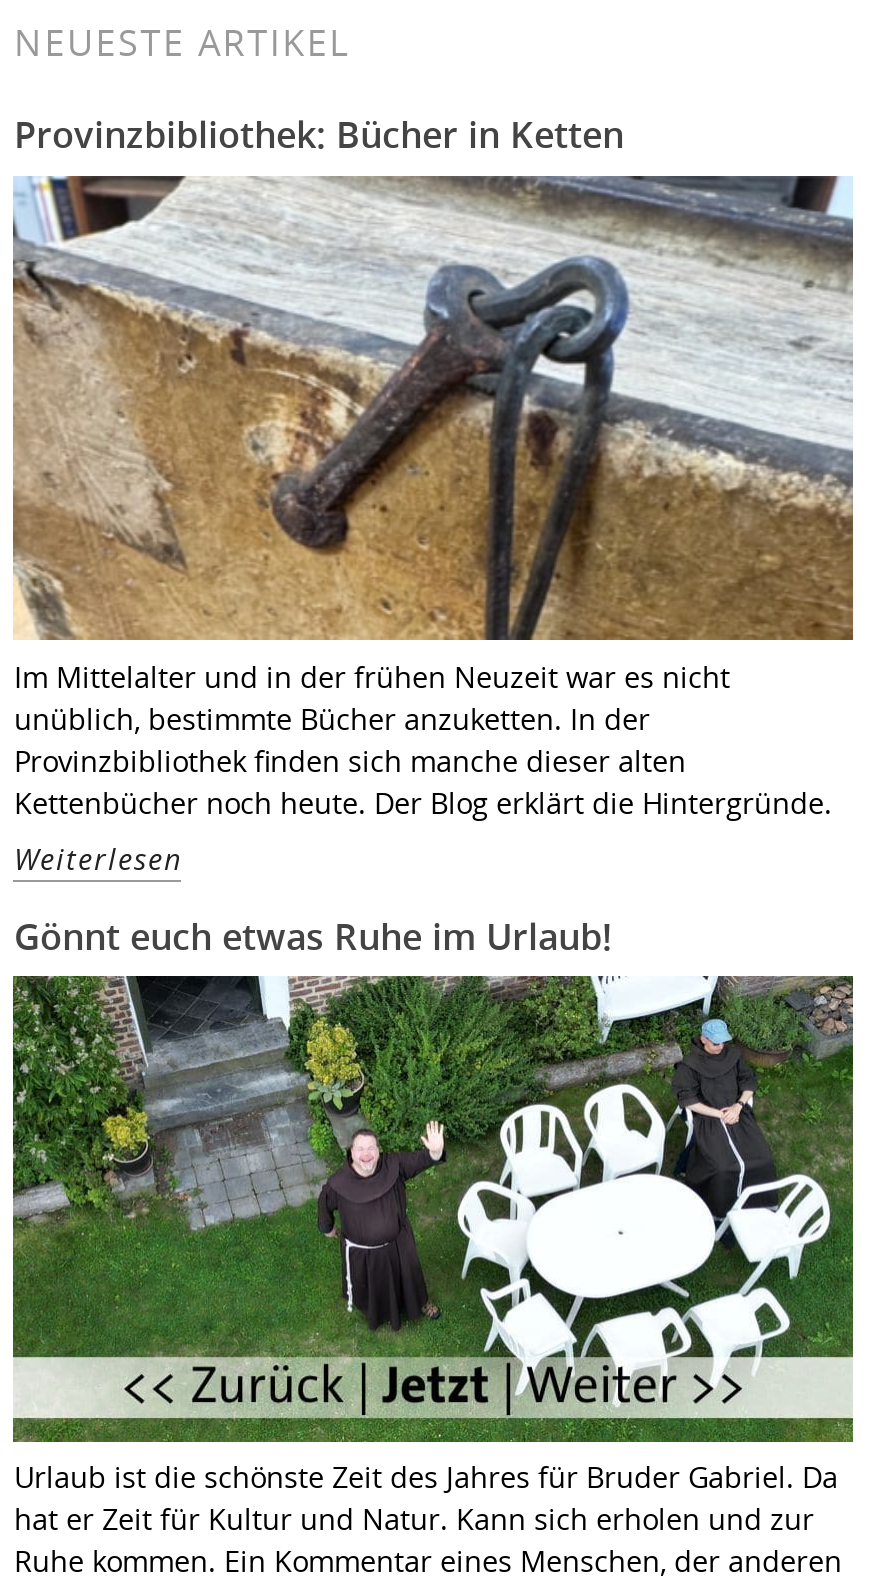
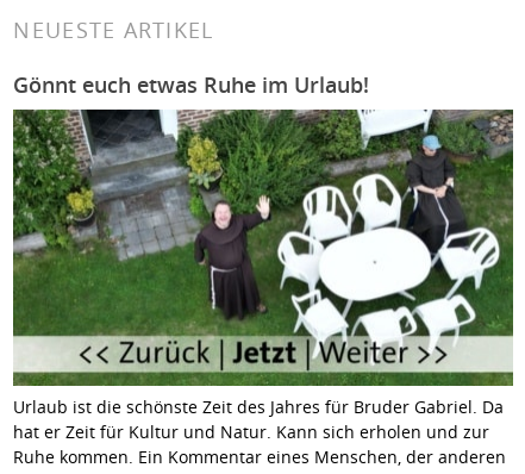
- Provinzbibliothek: Bücher in Ketten

- [image]
- Im Mittelalter und in der frühen Neuzeit war es nicht
- unüblich, bestimmte Bücher anzuketten. In der
- Provinzbibliothek finden sich manche dieser alten
- Kettenbücher noch heute. Der Blog erklärt die Hintergründe.
- Weiterlesen
